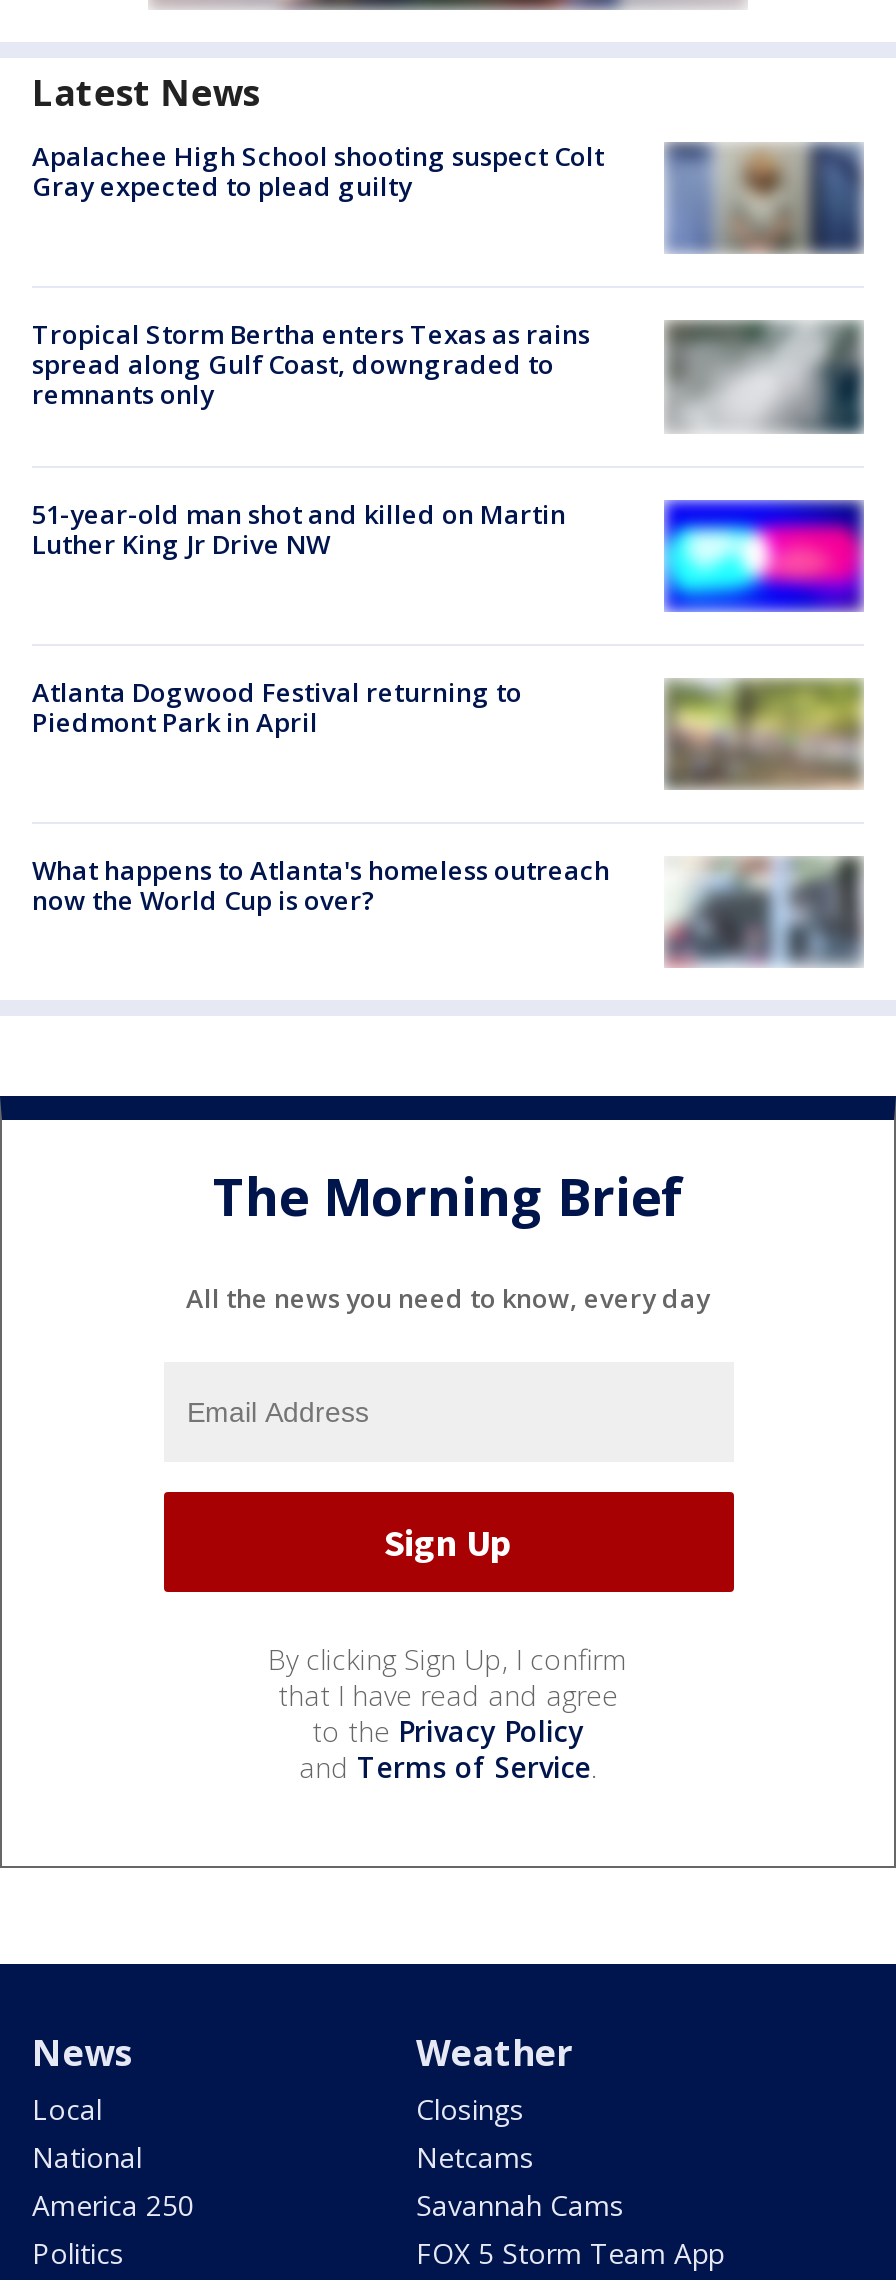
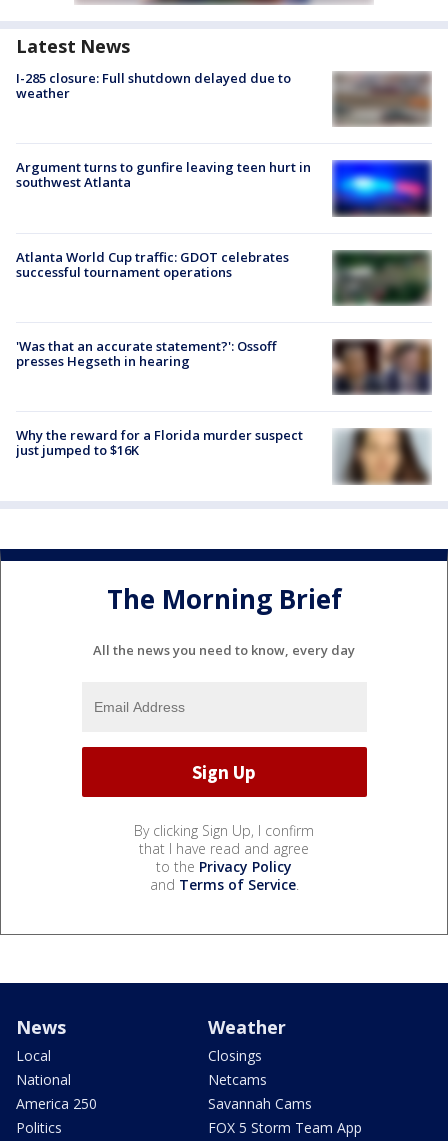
- Apalachee High School shooting suspect Colt
- Gray expected to plead guilty
+ I-285 closure: Full shutdown delayed due to
+ weather

- [image]
+ [image]

- [image]
- Tropical Storm Bertha enters Texas as rains
- spread along Gulf Coast, downgraded to
- remnants only
+ [image]
+ Argument turns to gunfire leaving teen hurt in
+ southwest Atlanta

- 51-year-old man shot and killed on Martin
- Luther King Jr Drive NW
+ Atlanta World Cup traffic: GDOT celebrates
+ successful tournament operations

- [image]
+ [image]

- Atlanta Dogwood Festival returning to
- Piedmont Park in April
+ 'Was that an accurate statement?': Ossoff
+ presses Hegseth in hearing

- [image]
+ [image]

- [image]
- What happens to Atlanta's homeless outreach
- now the World Cup is over?
+ [image]
+ Why the reward for a Florida murder suspect
+ just jumped to $16K
